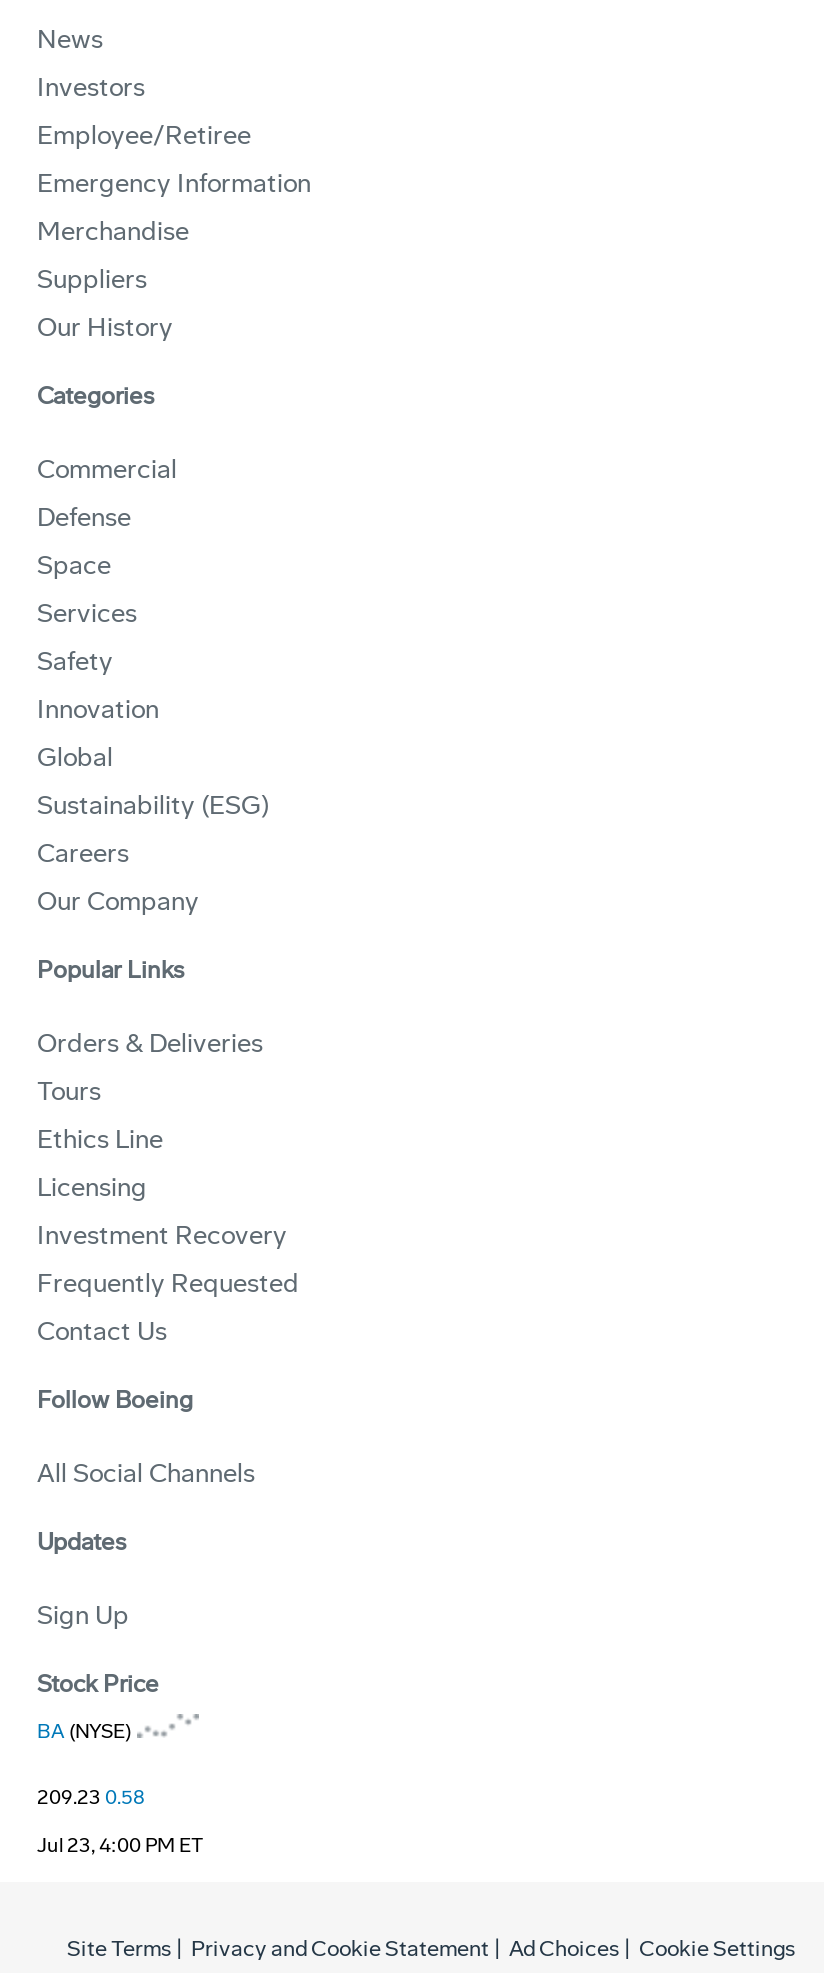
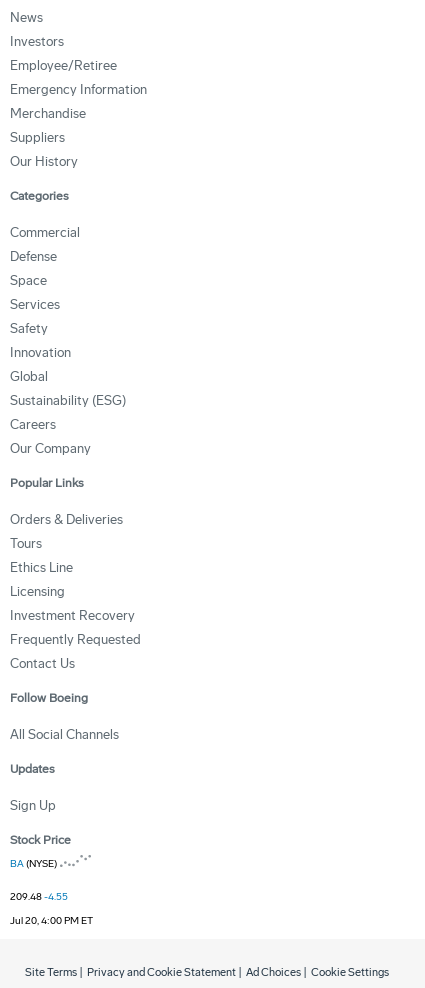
- 209.23 0.58
+ 209.48 -4.55

- Jul 23, 4:00 PM ET
+ Jul 20, 4:00 PM ET
